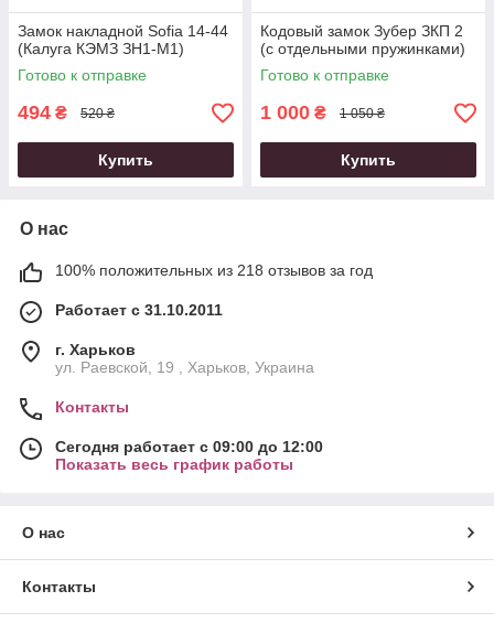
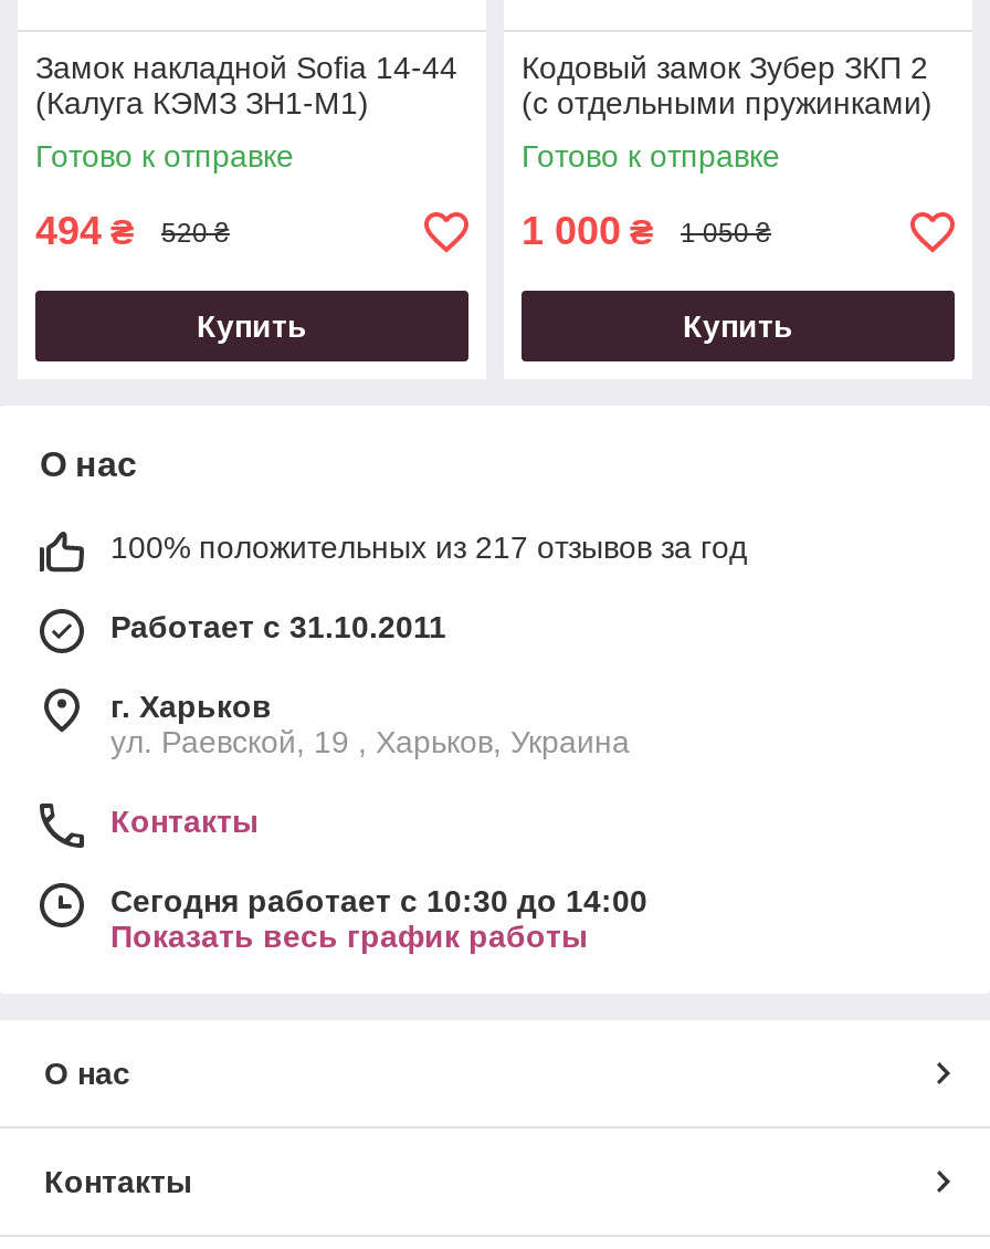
- 100% положительных из 218 отзывов за год
+ 100% положительных из 217 отзывов за год

- Сегодня работает с 09:00 до 12:00
+ Сегодня работает с 10:30 до 14:00
